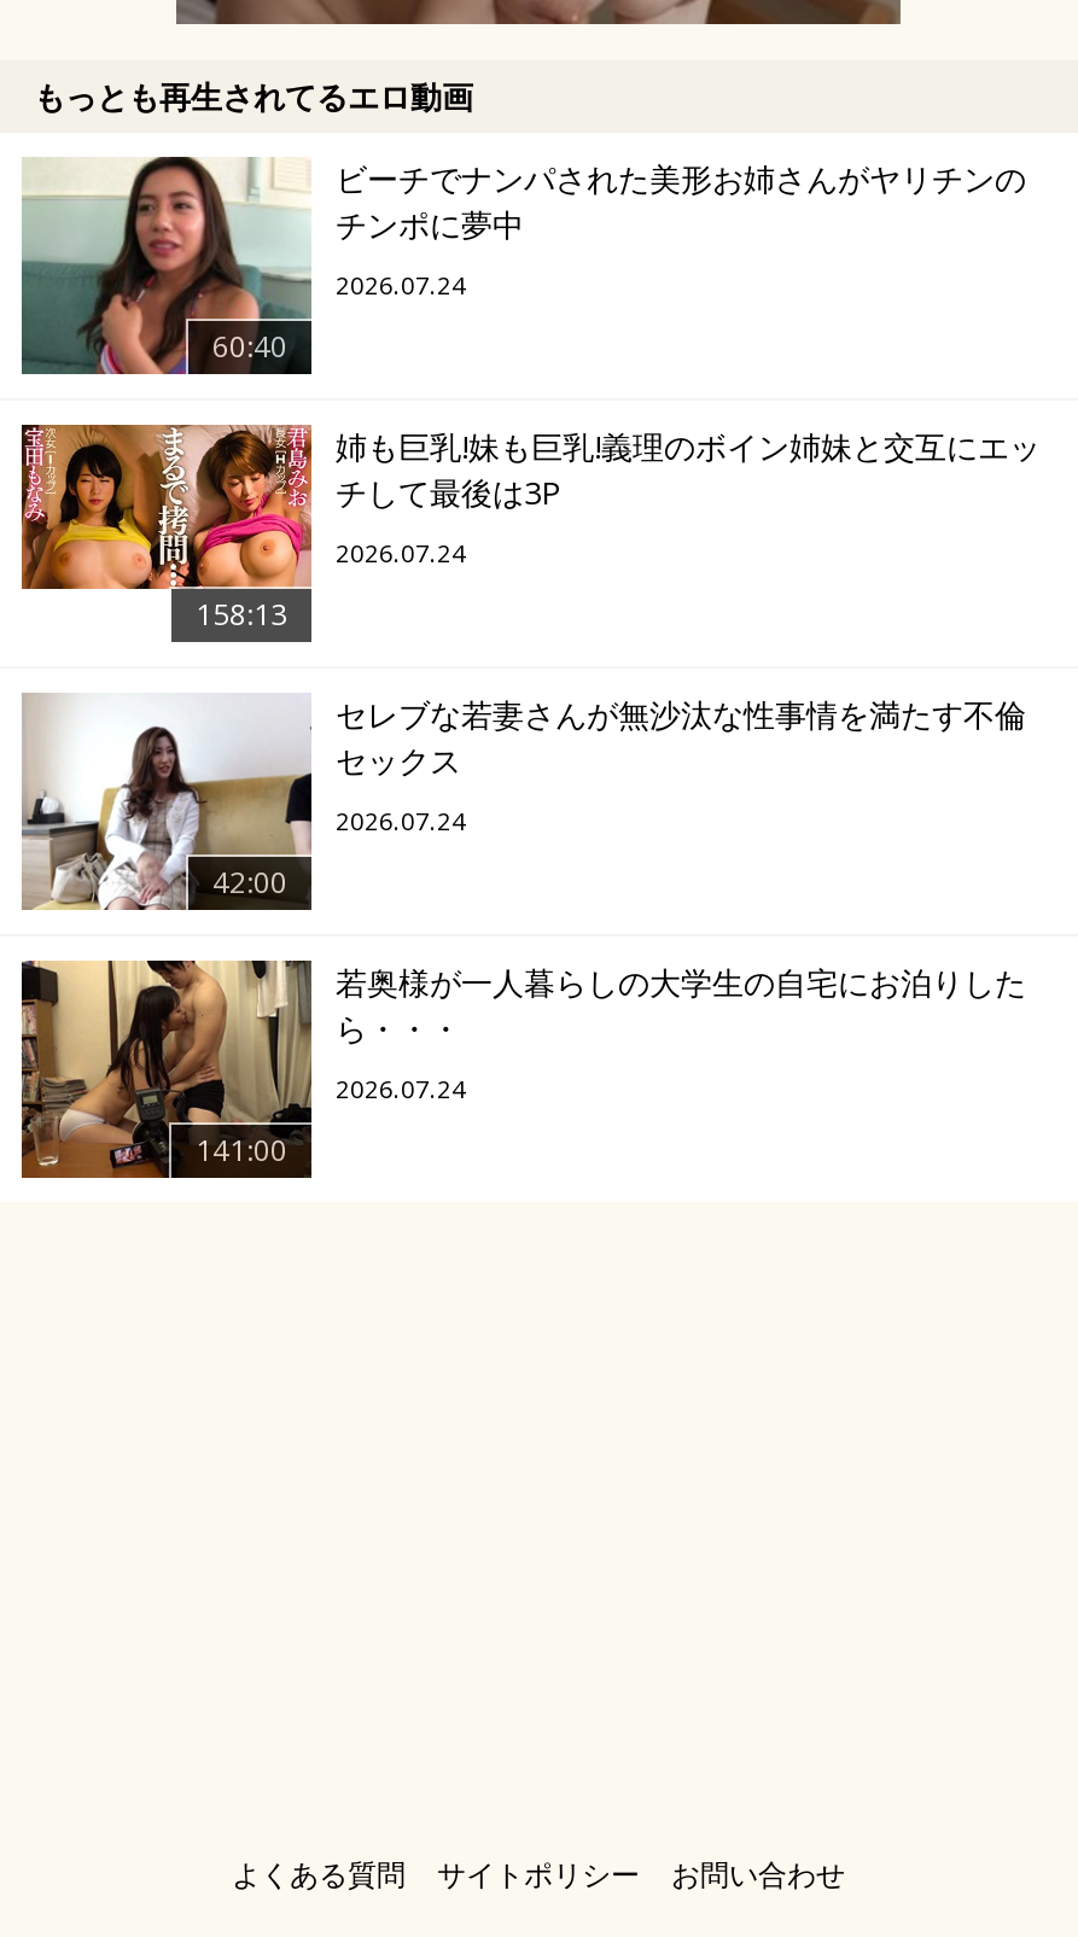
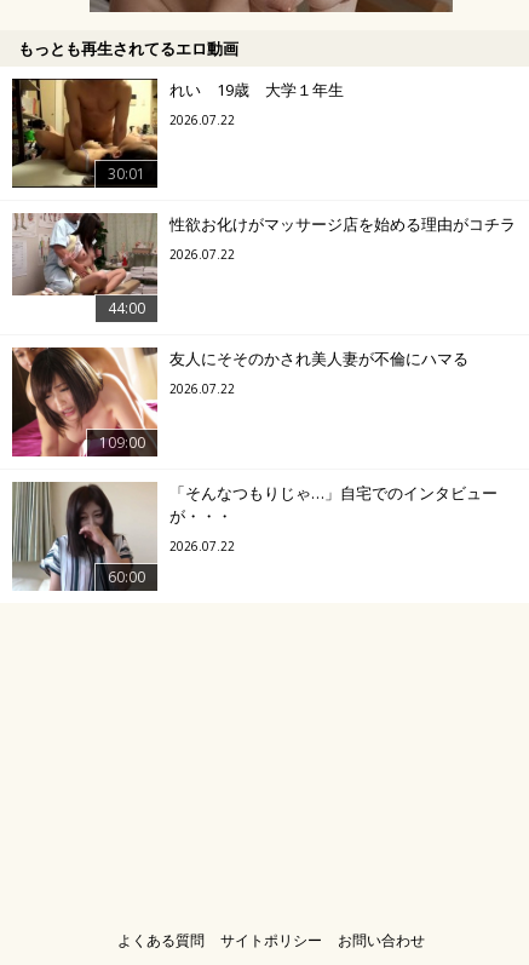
- [image]
- 60:40
+ [image]
+ 30:01

- ビーチでナンパされた美形お姉さんがヤリチンの
- チンポに夢中
+ れい 19歳 大学１年生

- 2026.07.24
+ 2026.07.22

- [image]
- 158:13
+ [image]
+ 44:00

- 姉も巨乳!妹も巨乳!義理のボイン姉妹と交互にエッ
- チして最後は3P
+ 性欲お化けがマッサージ店を始める理由がコチラ

- 2026.07.24
+ 2026.07.22

- [image]
- 42:00
+ [image]
+ 109:00

- セレブな若妻さんが無沙汰な性事情を満たす不倫
- セックス
+ 友人にそそのかされ美人妻が不倫にハマる

- 2026.07.24
+ 2026.07.22

- [image]
- 141:00
+ [image]
+ 60:00

- 若奥様が一人暮らしの大学生の自宅にお泊りした
- ら・・・
+ 「そんなつもりじゃ…」自宅でのインタビュー
+ が・・・

- 2026.07.24
+ 2026.07.22
